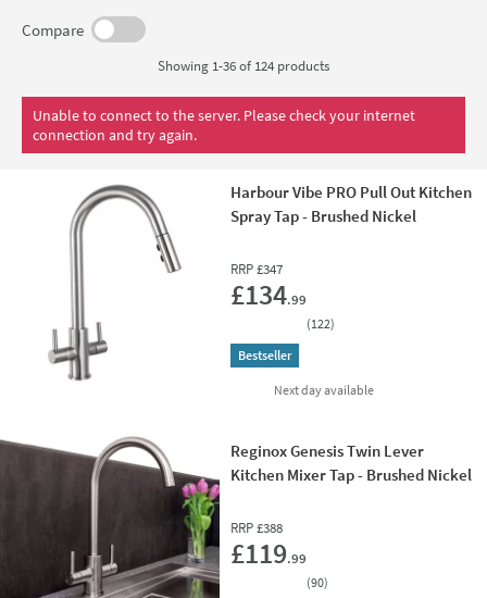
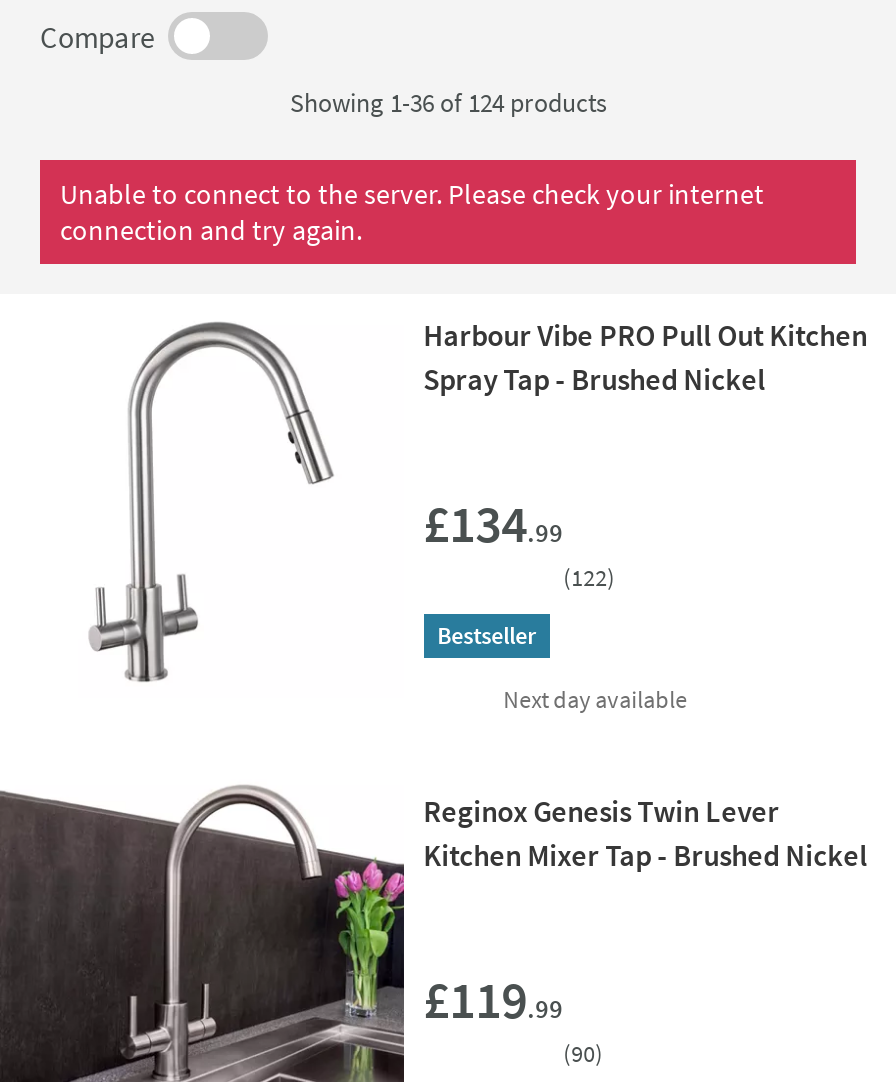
- RRP £347

- RRP £388
